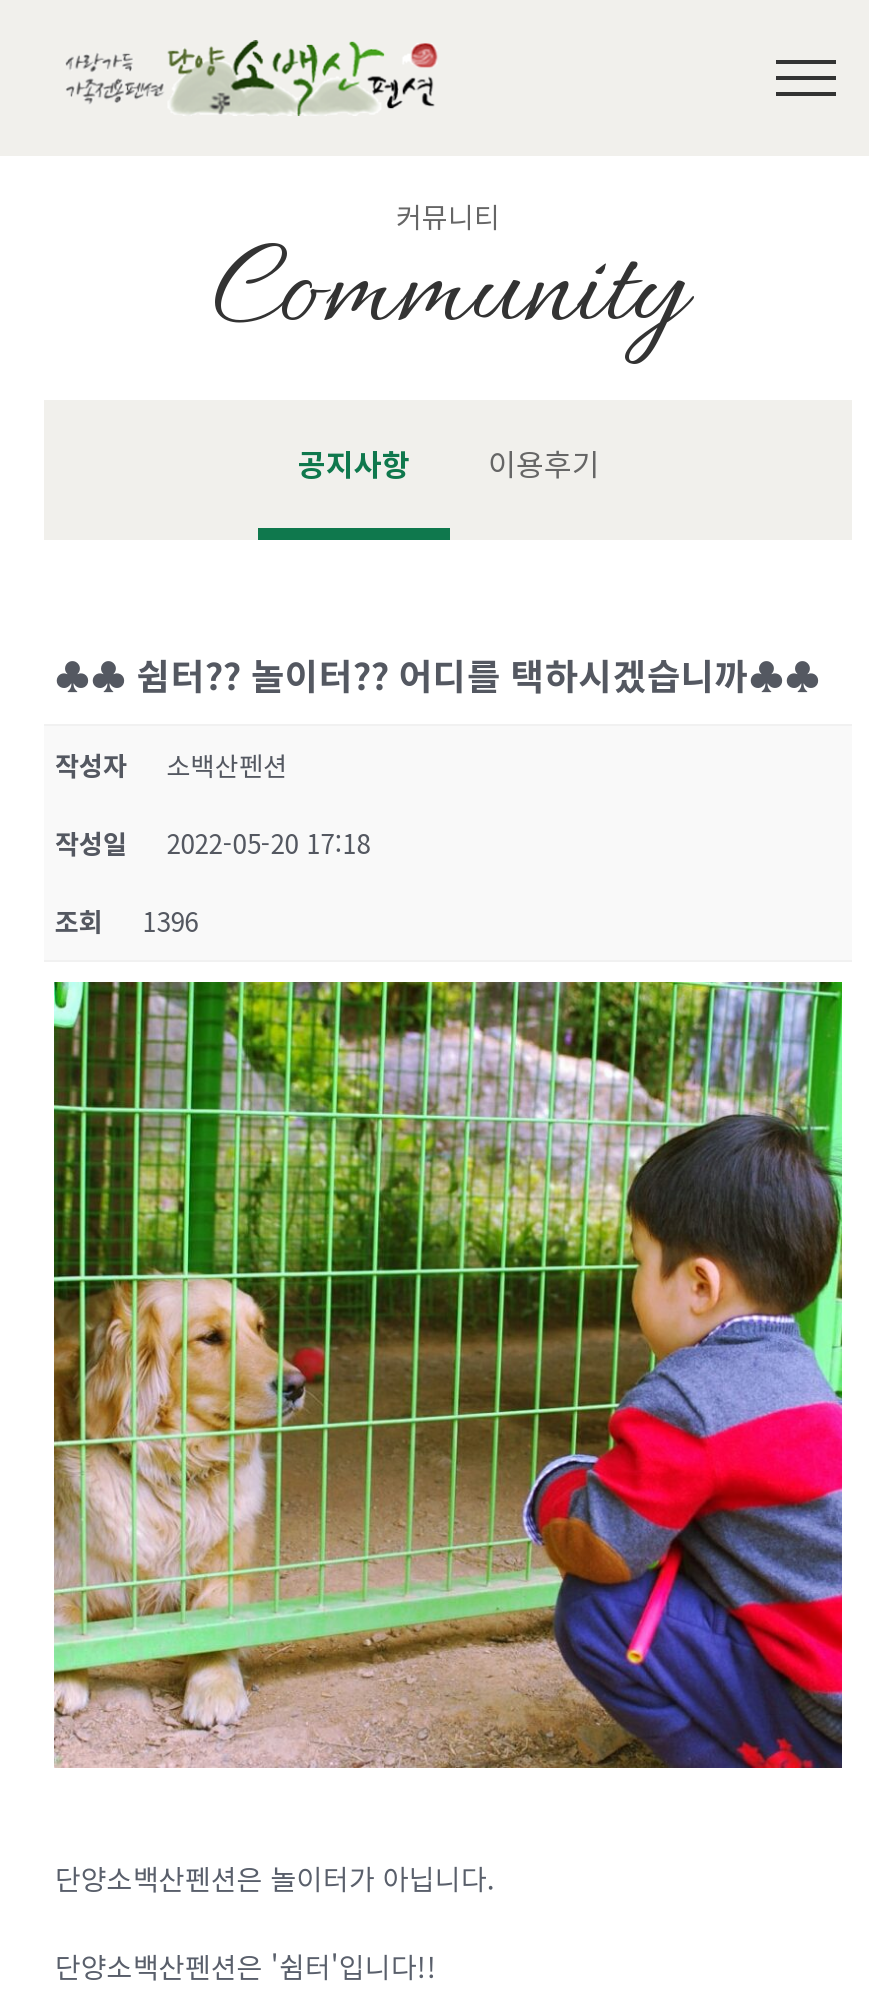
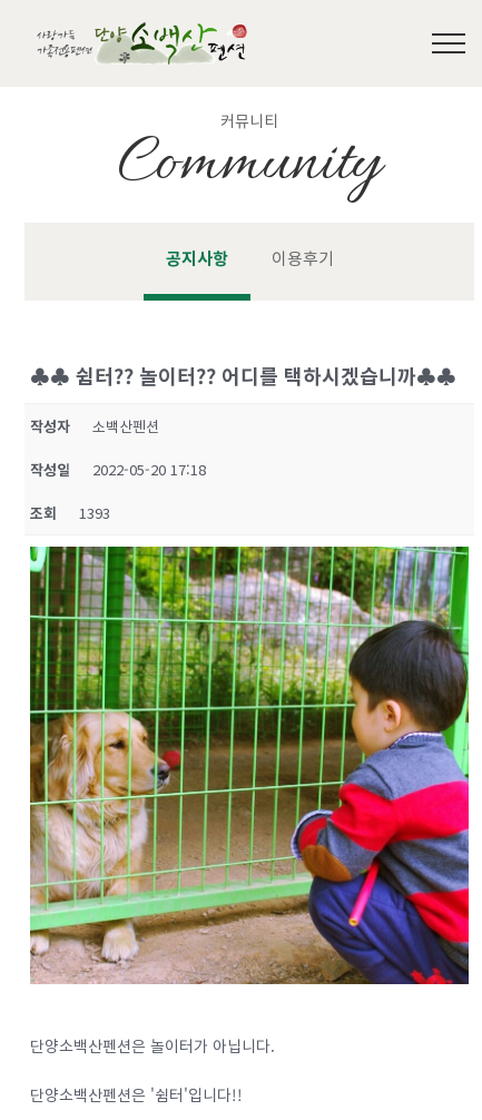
- [image]
+ [image]

- 조회 1396
+ 조회 1393
